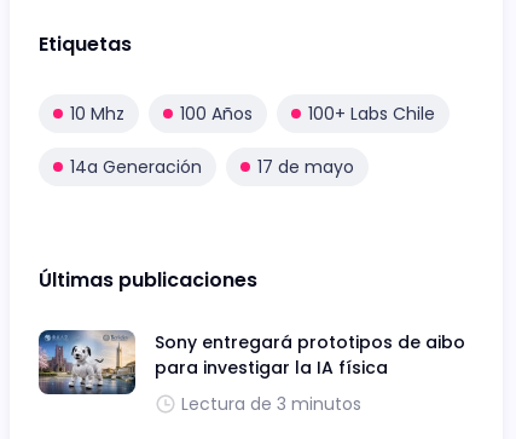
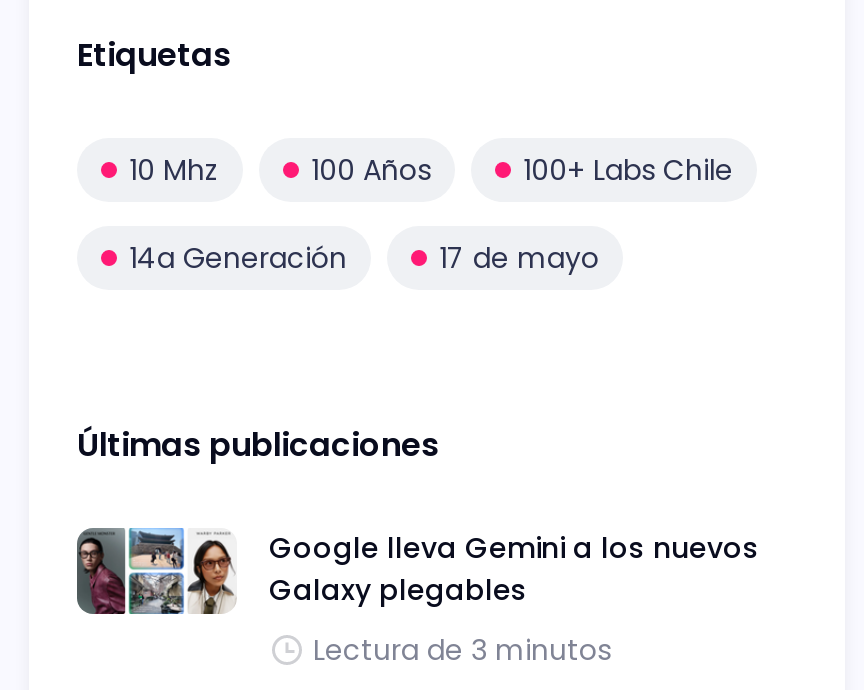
- [image]
- Sony entregará prototipos de aibo
- para investigar la IA física
+ [image]
+ Google lleva Gemini a los nuevos
+ Galaxy plegables
